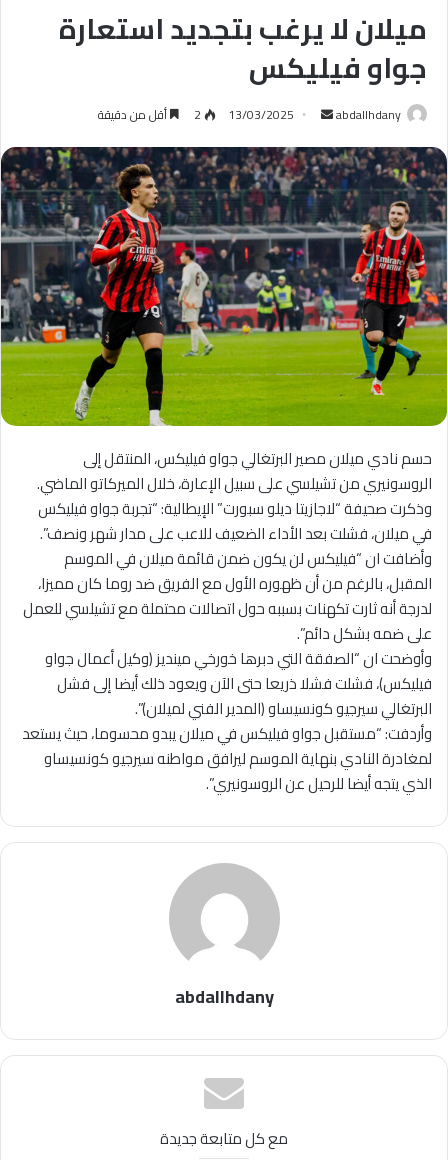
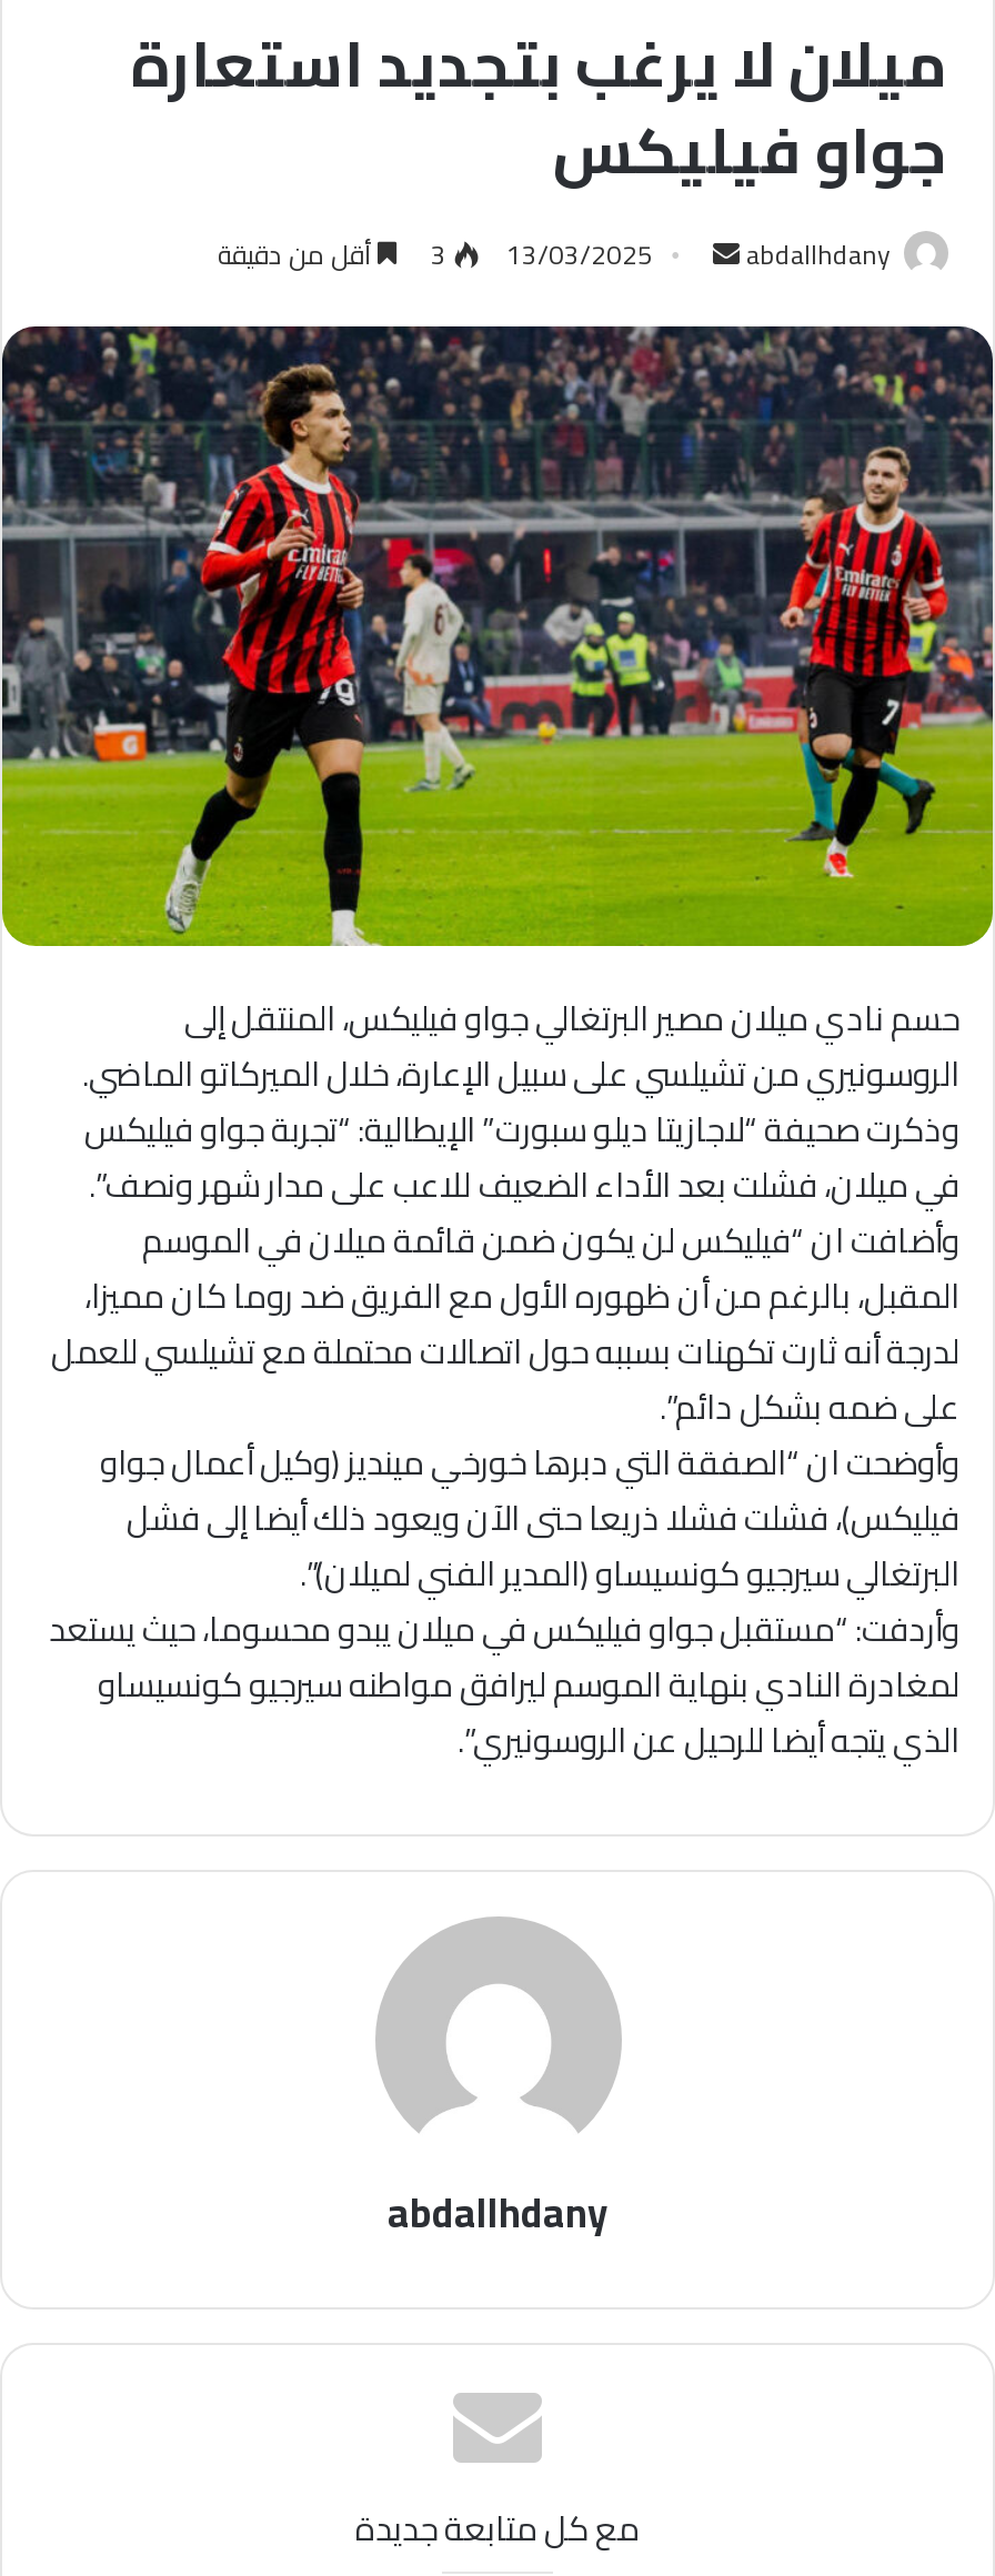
- 2
+ 3
